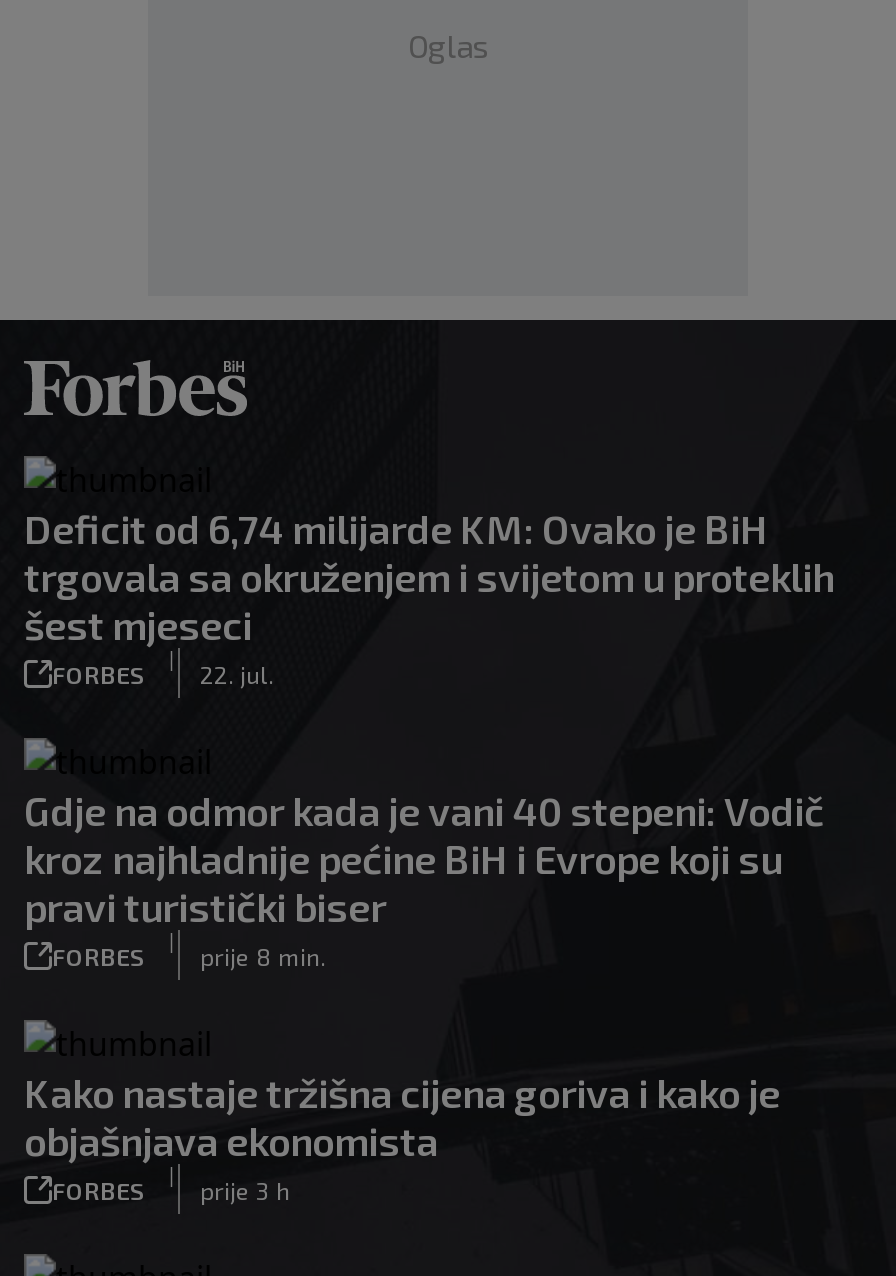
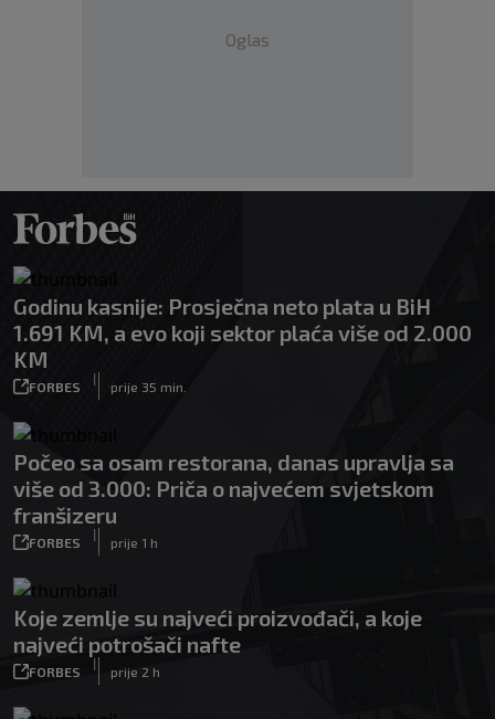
- Deficit od 6,74 milijarde KM: Ovako je BiH
- trgovala sa okruženjem i svijetom u proteklih
- šest mjeseci
+ Godinu kasnije: Prosječna neto plata u BiH
+ 1.691 KM, a evo koji sektor plaća više od 2.000
+ KM

- FORBES 22. jul.
+ FORBES prije 35 min.

- Gdje na odmor kada je vani 40 stepeni: Vodič
- kroz najhladnije pećine BiH i Evrope koji su
- pravi turistički biser
+ Počeo sa osam restorana, danas upravlja sa
+ više od 3.000: Priča o najvećem svjetskom
+ franšizeru

- FORBES prije 8 min.
+ FORBES prije 1 h

- Kako nastaje tržišna cijena goriva i kako je
- objašnjava ekonomista
+ Koje zemlje su najveći proizvođači, a koje
+ najveći potrošači nafte

- FORBES prije 3 h
+ FORBES prije 2 h
